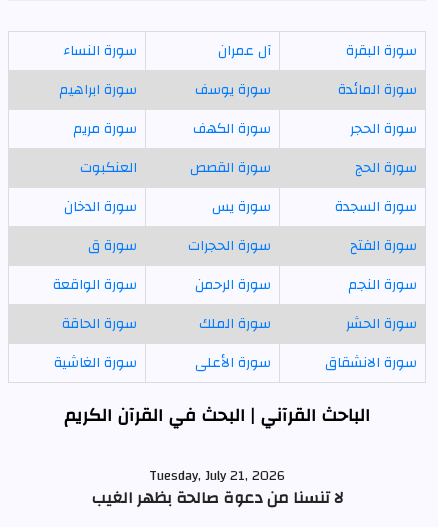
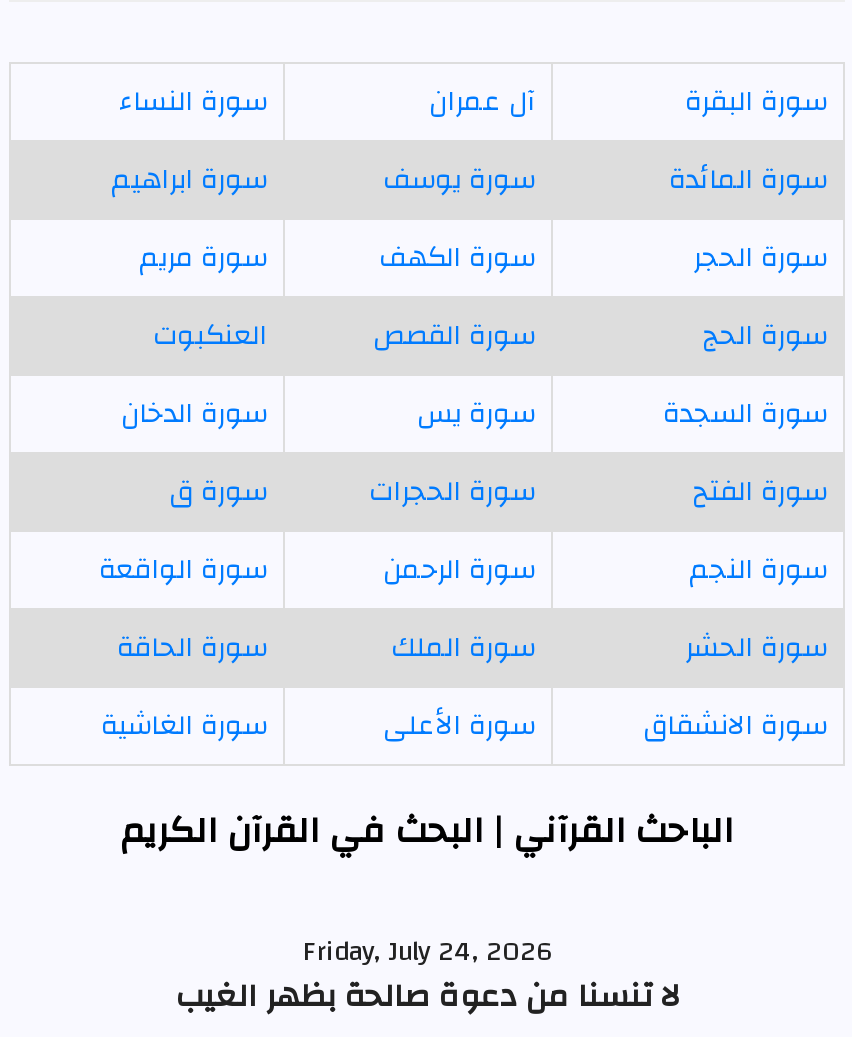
- Tuesday, July 21, 2026
+ Friday, July 24, 2026
